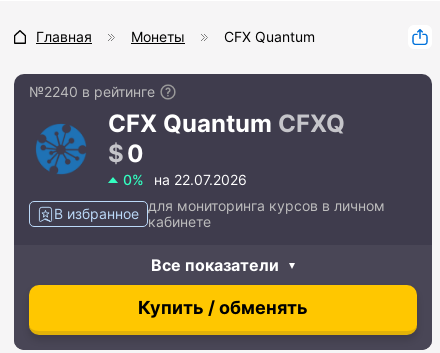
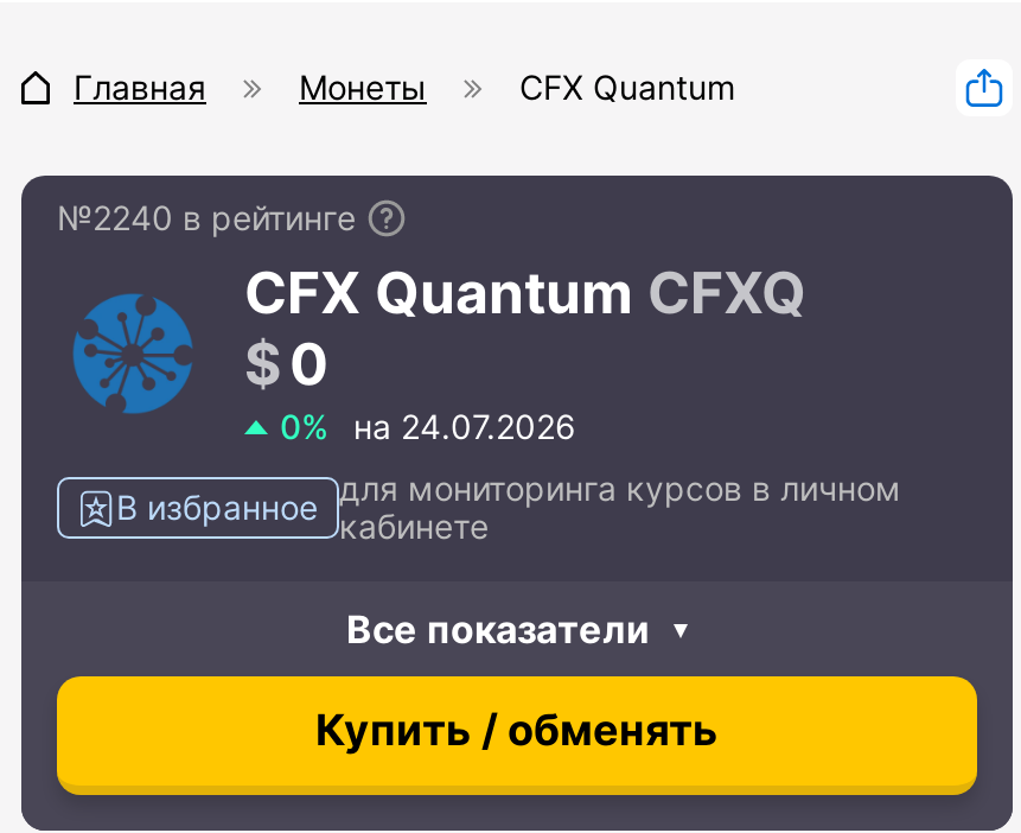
- 0% на 22.07.2026
+ 0% на 24.07.2026
